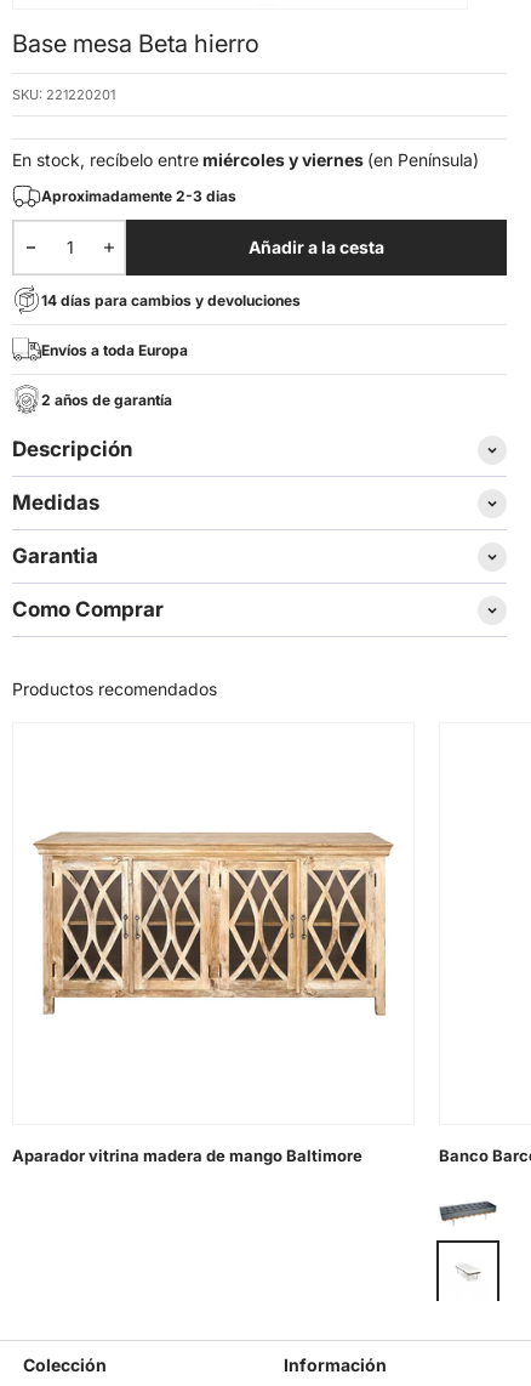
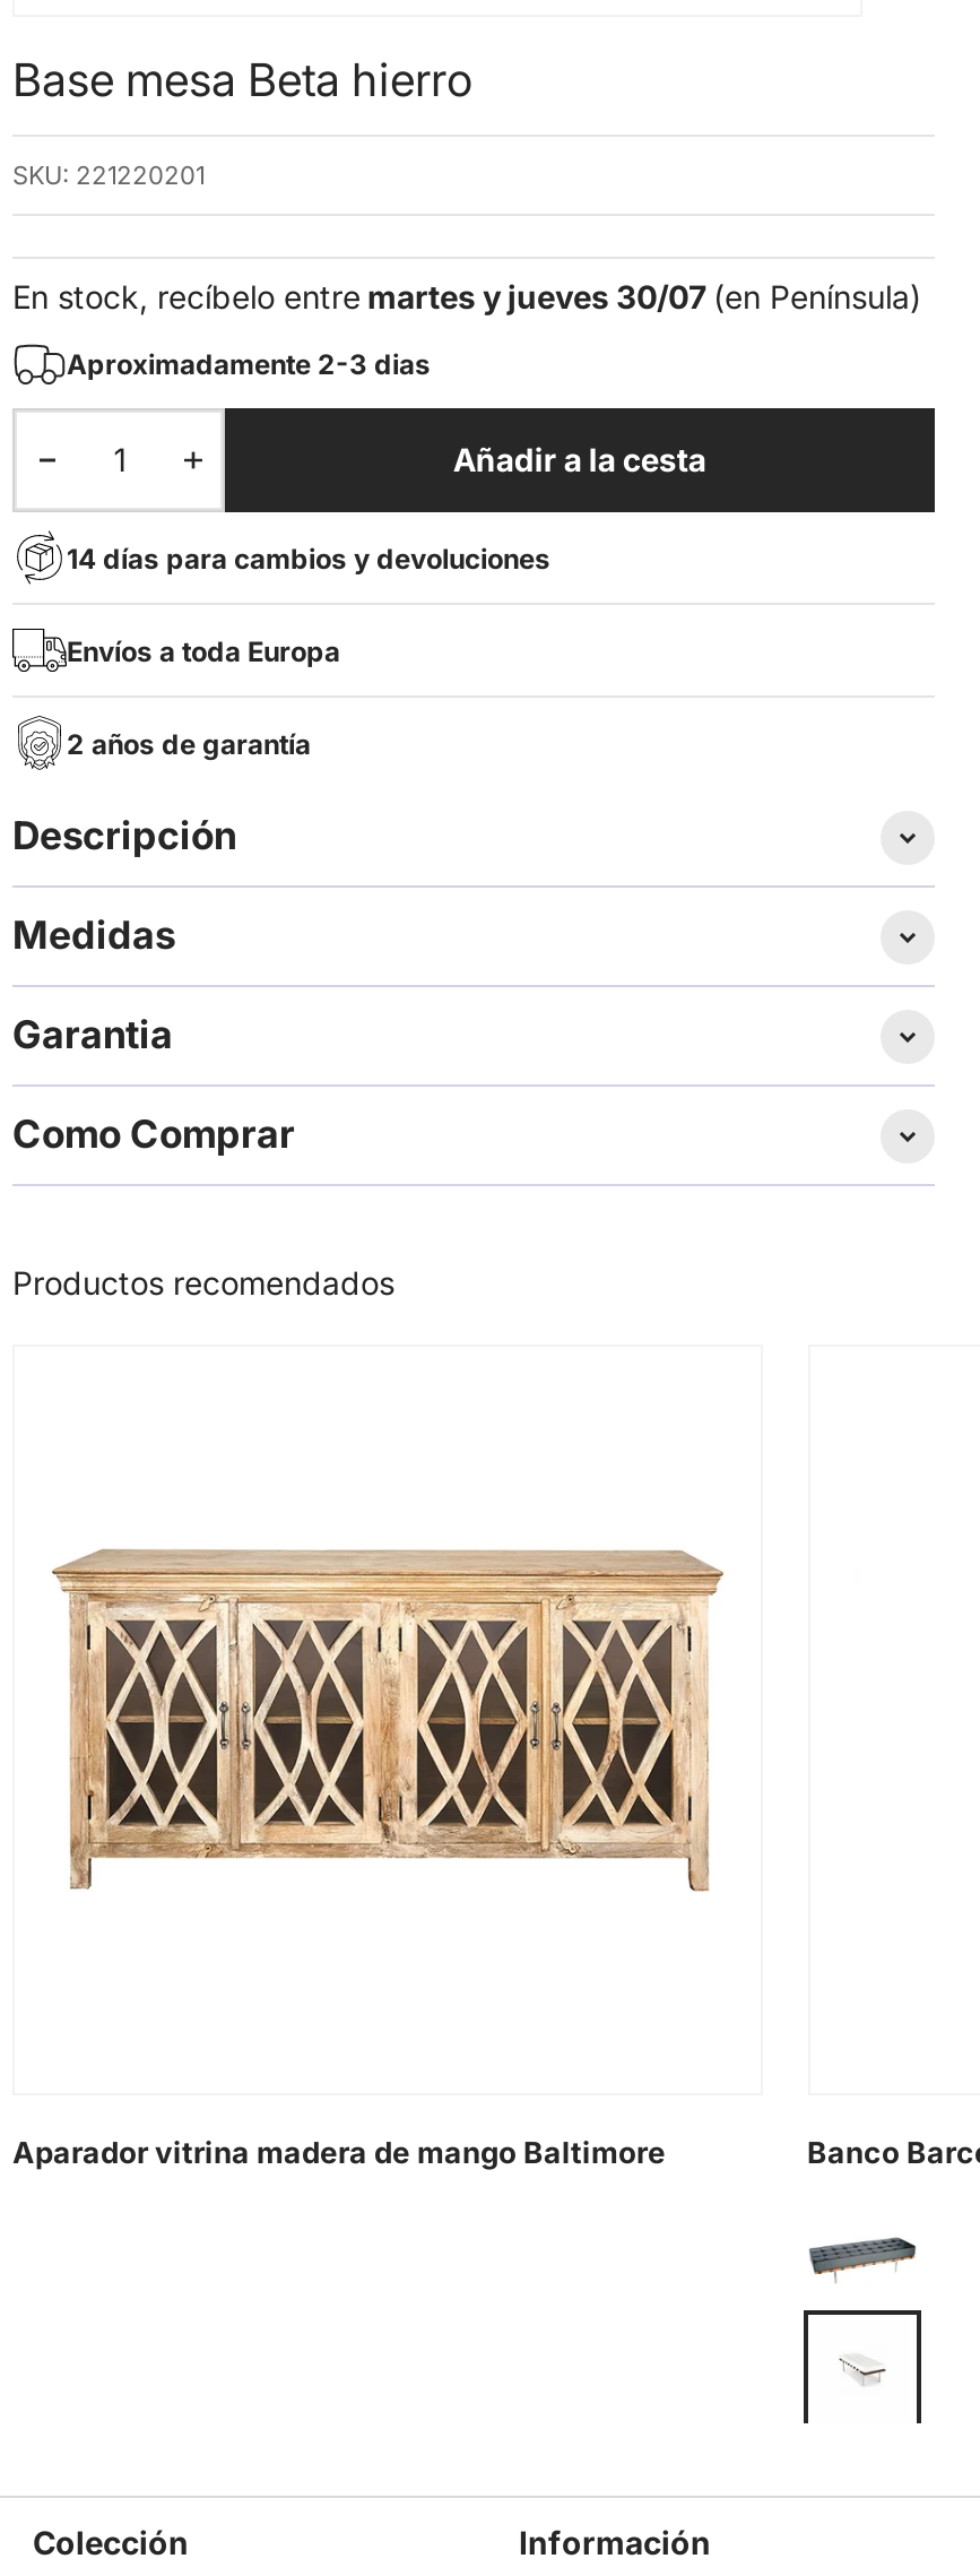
- En stock, recíbelo entre miércoles y viernes (en Península)
+ En stock, recíbelo entre martes y jueves 30/07 (en Península)
